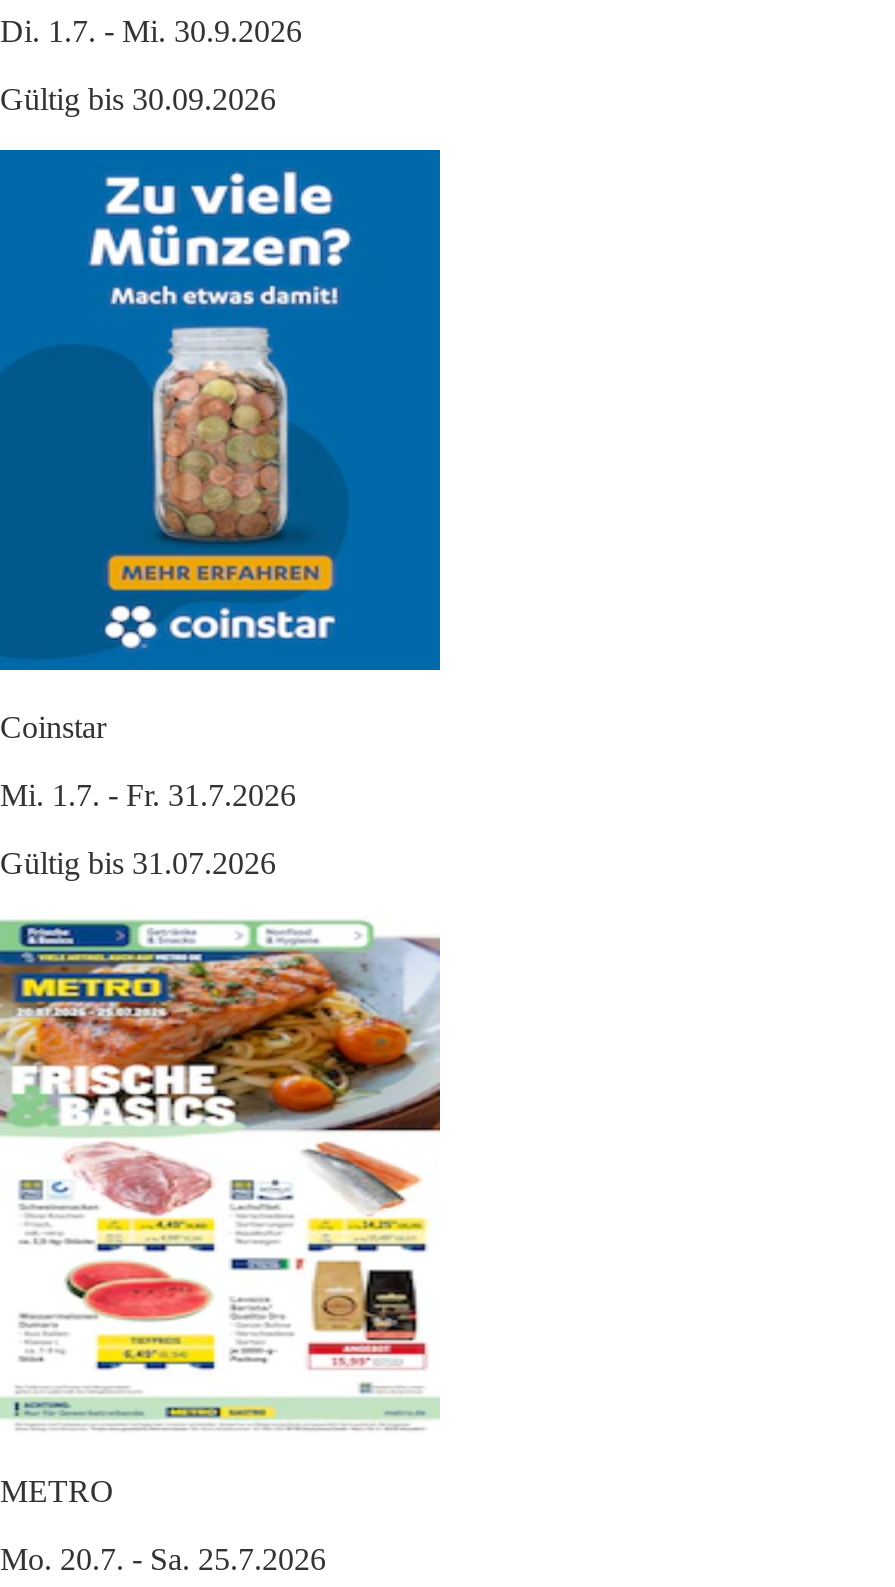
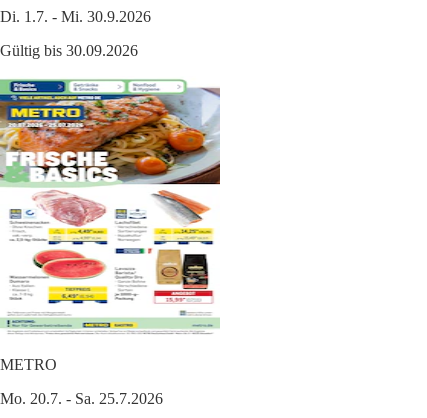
- [image]
- Coinstar
- Mi. 1.7. - Fr. 31.7.2026
- Gültig bis 31.07.2026
